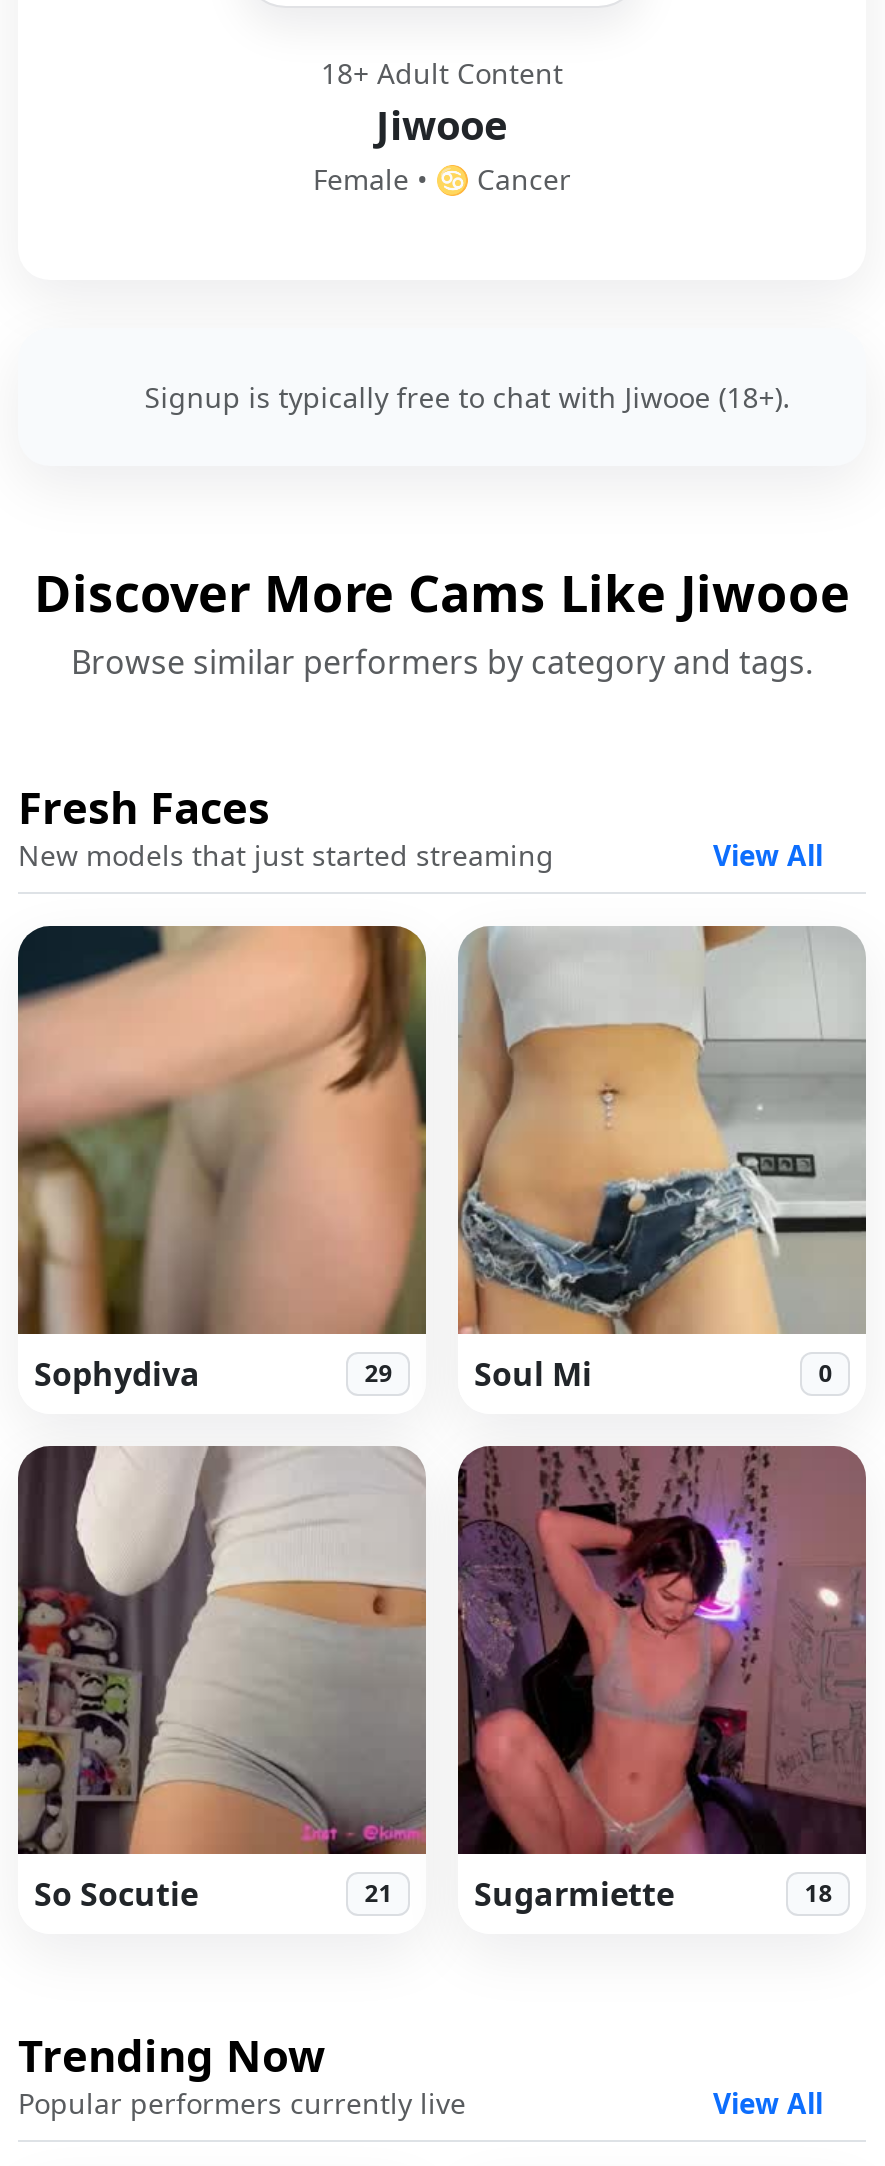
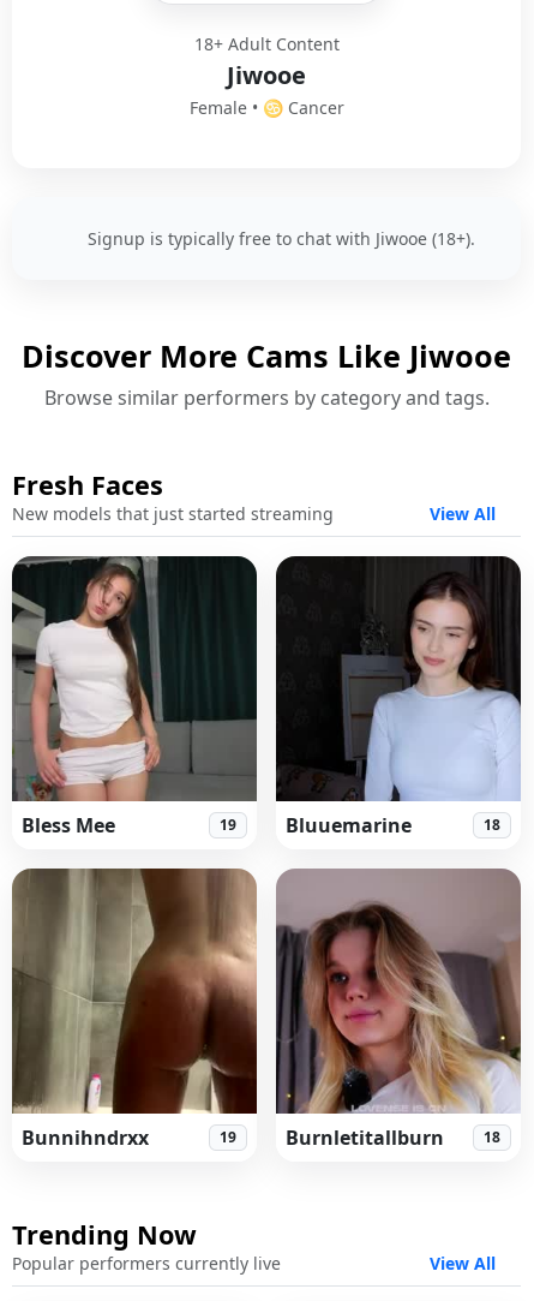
- [image]
- Sophydiva
- 29
- Soul Mi
- 0
+ [image]
+ Bless Mee
+ 19
+ Bluuemarine
+ 18

- [image]
+ [image]

- [image]
- So Socutie
- 21
- Sugarmiette
+ [image]
+ Bunnihndrxx
+ 19
+ Burnletitallburn

- [image]
+ [image]
